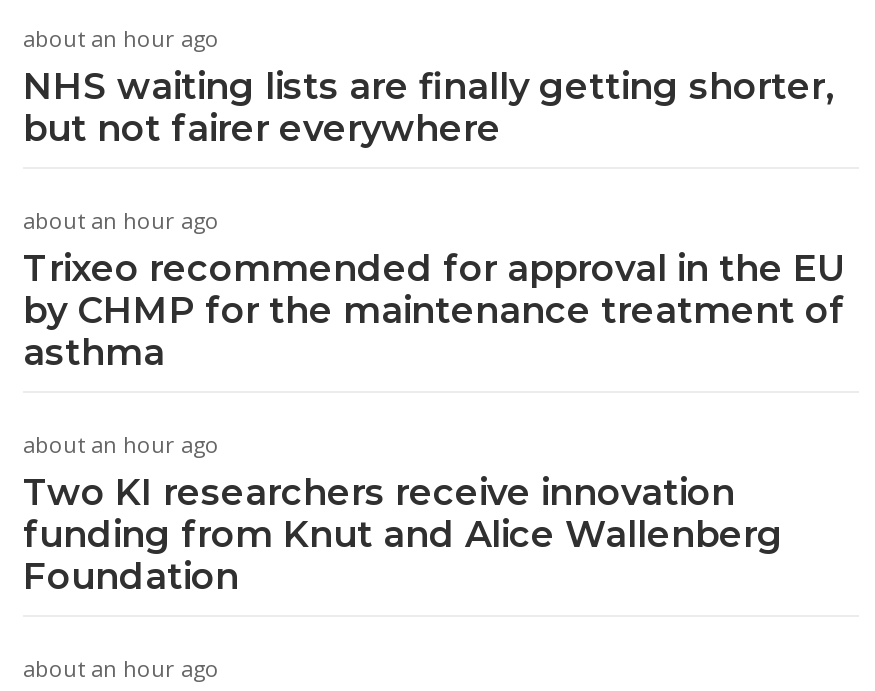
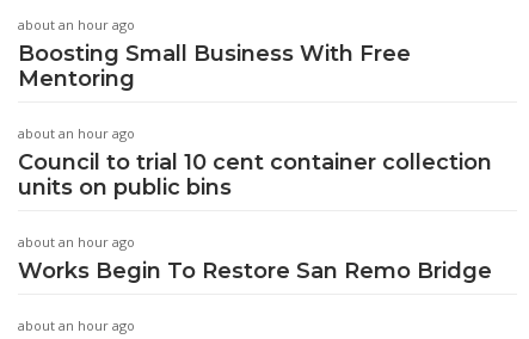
- NHS waiting lists are finally getting shorter,
- but not fairer everywhere
+ Boosting Small Business With Free
+ Mentoring

- Trixeo recommended for approval in the EU
- by CHMP for the maintenance treatment of
- asthma
+ Council to trial 10 cent container collection
+ units on public bins

- Two KI researchers receive innovation
- funding from Knut and Alice Wallenberg
- Foundation
+ Works Begin To Restore San Remo Bridge
